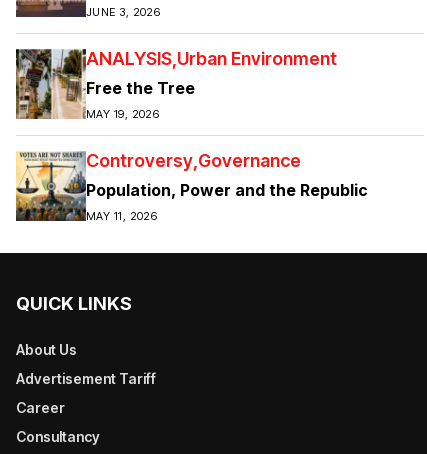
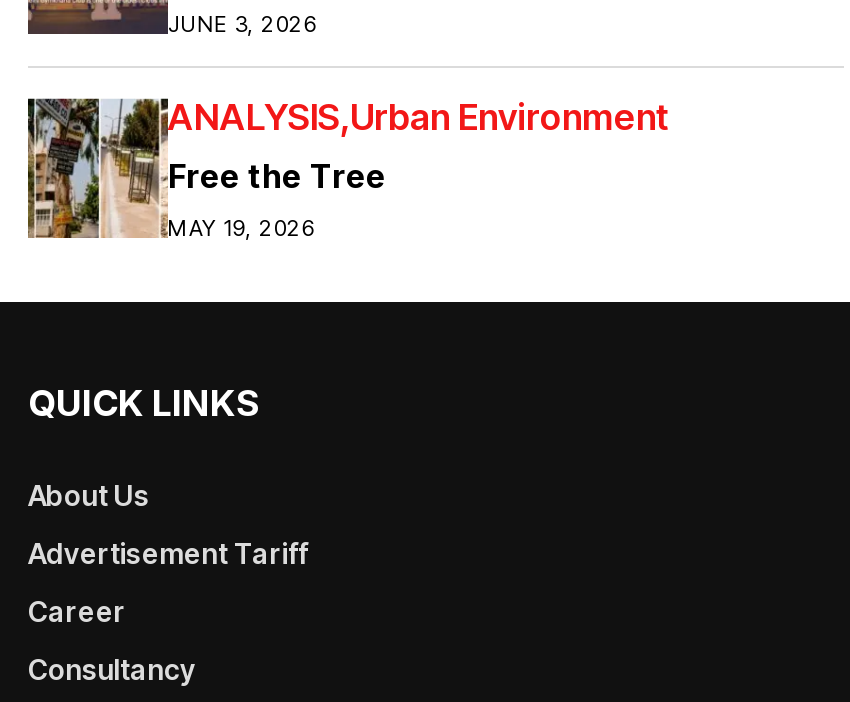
- [image]
- Controversy Governance
- Population, Power and the Republic
- MAY 11, 2026
